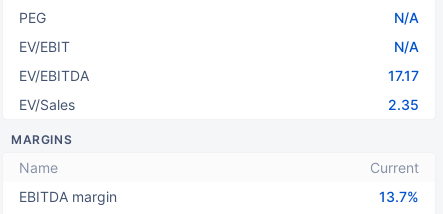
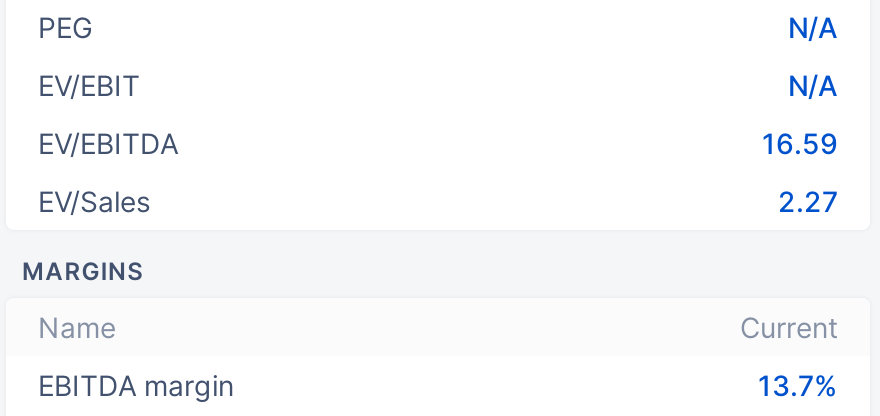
- 17.17
+ 16.59

- 2.35
+ 2.27
